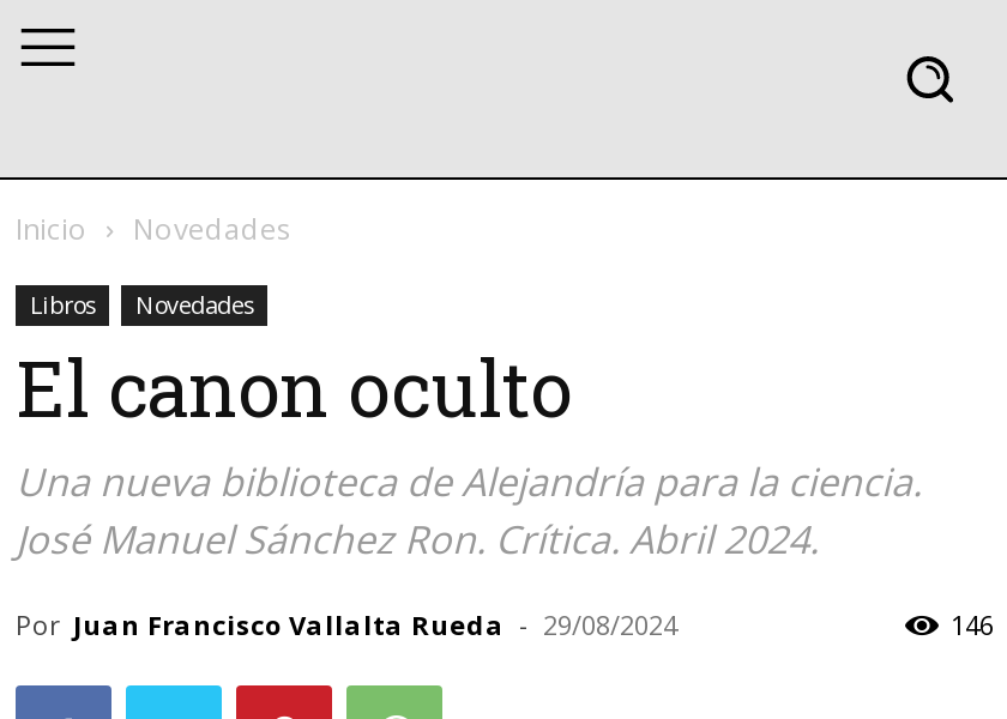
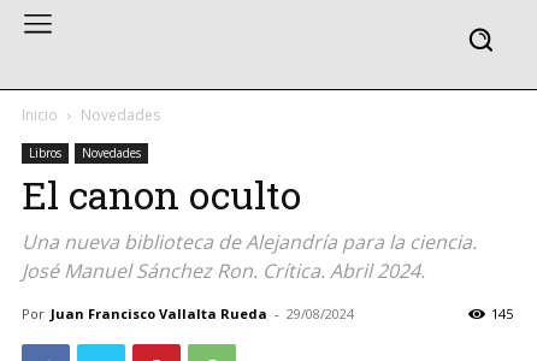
- 146
+ 145
